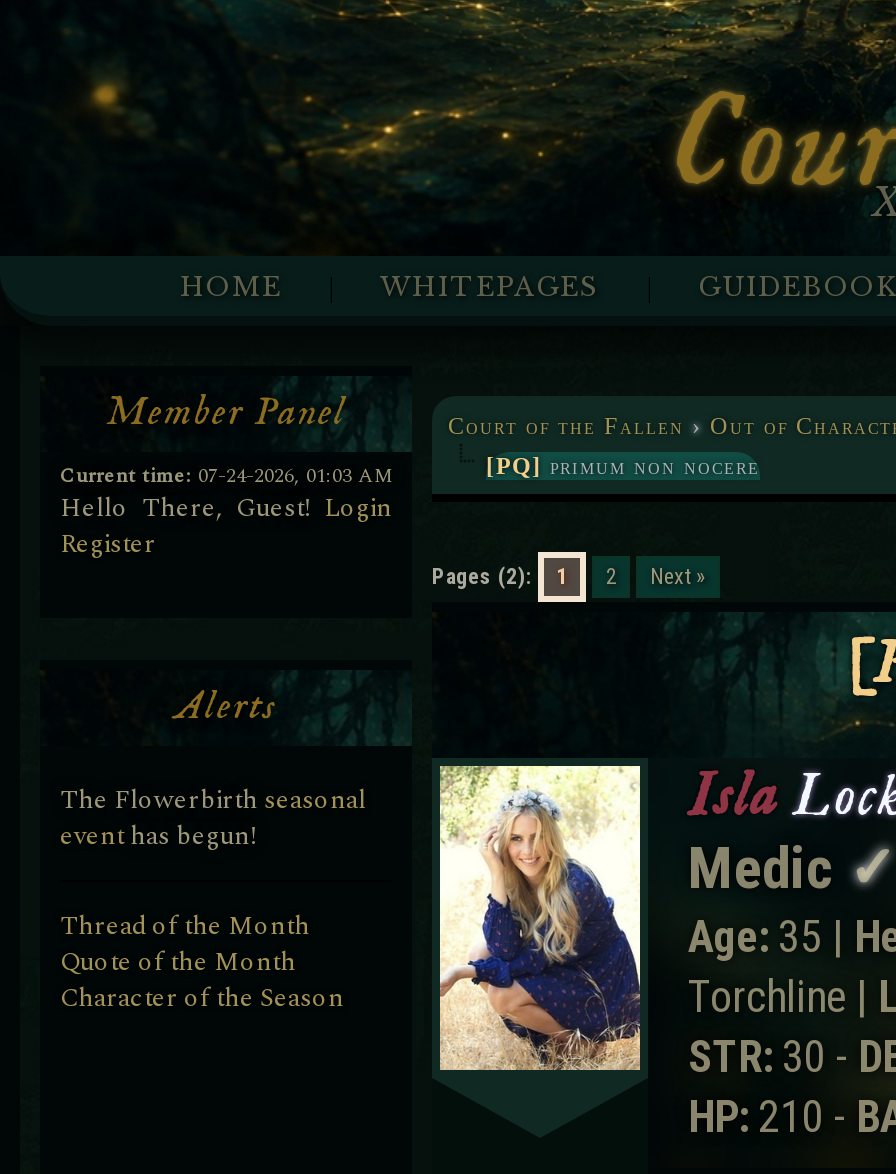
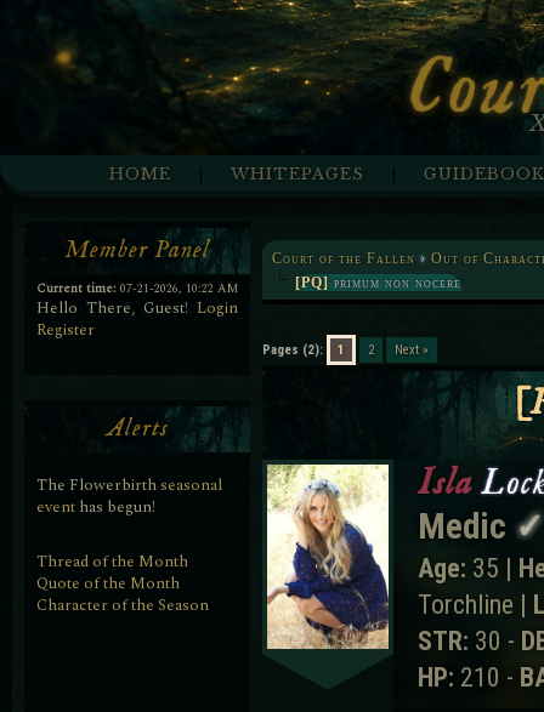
- Current time: 07-24-2026, 01:03 AM
+ Current time: 07-21-2026, 10:22 AM
